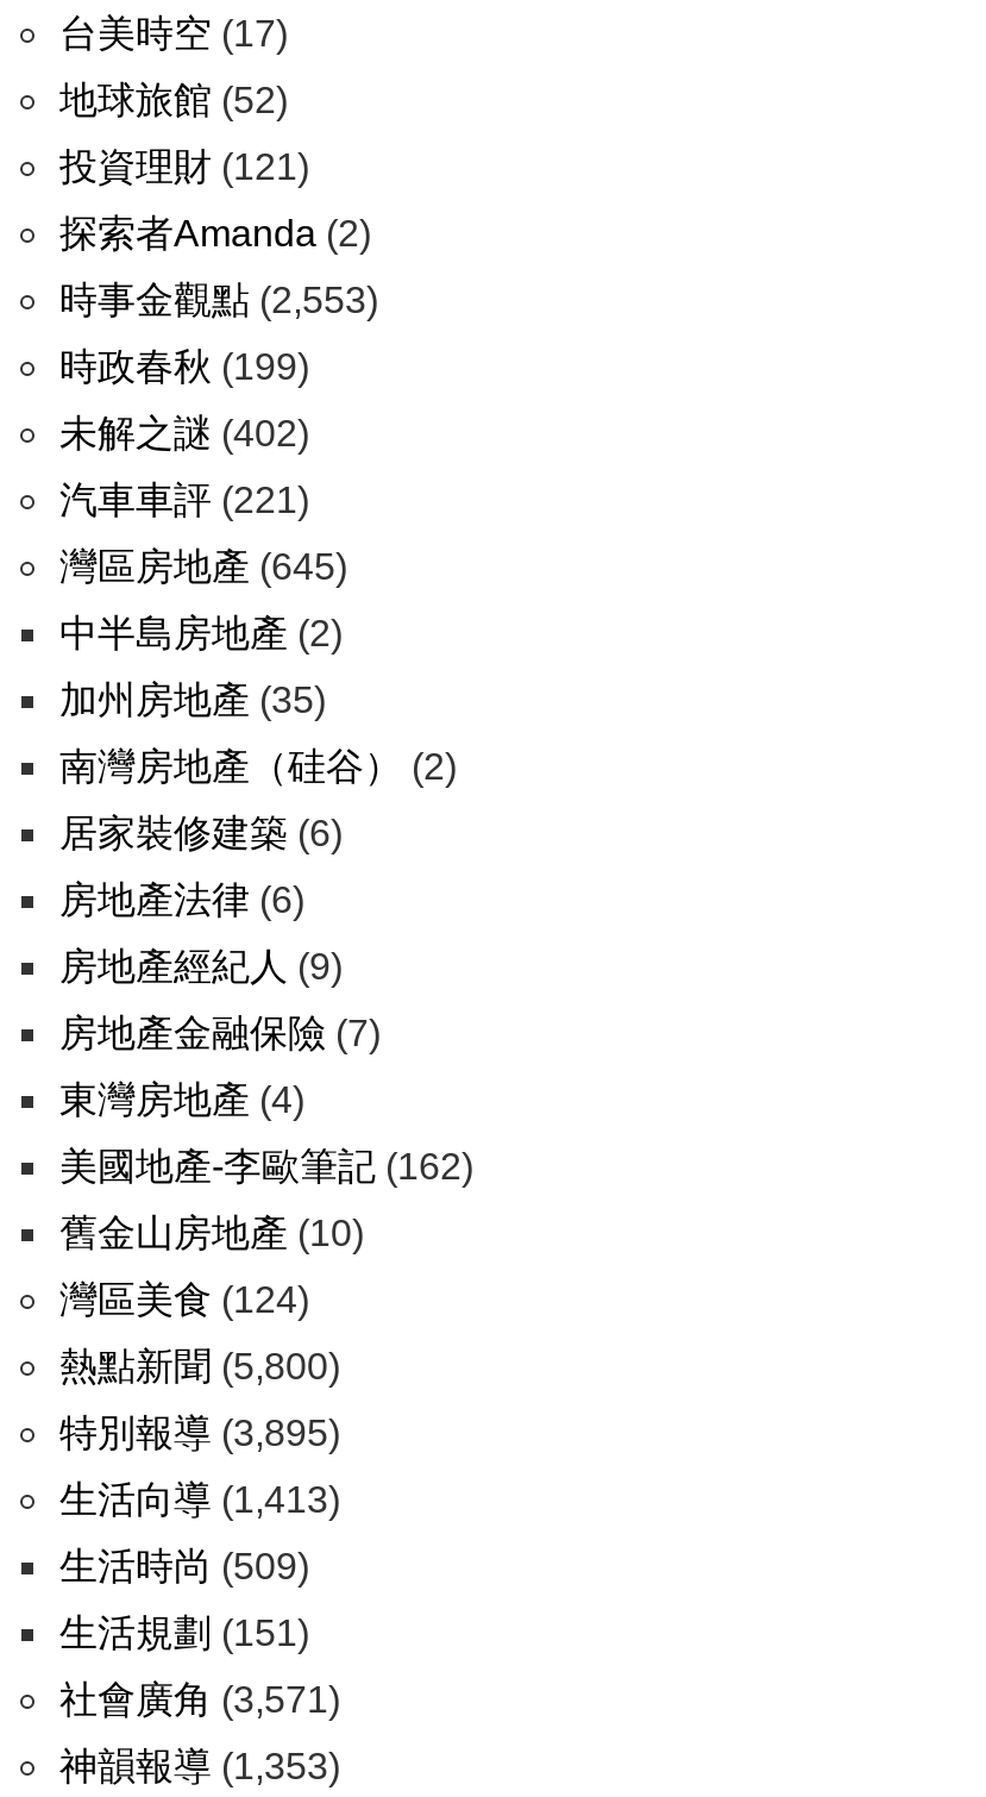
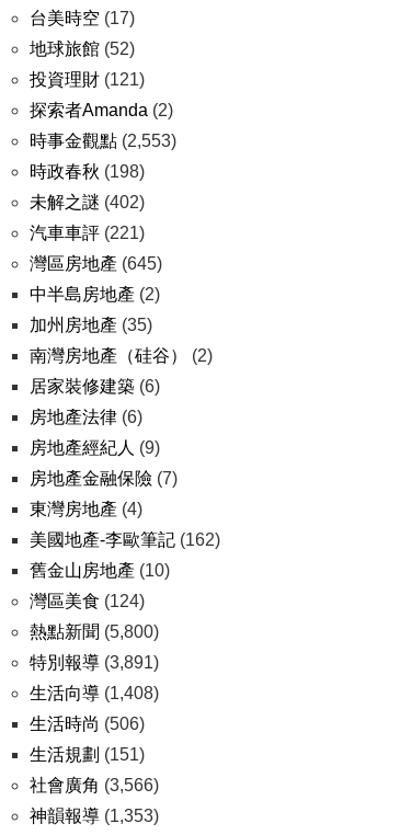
- 時政春秋(199)
+ 時政春秋(198)

- 特別報導(3,895)
+ 特別報導(3,891)

- 生活向導(1,413)
+ 生活向導(1,408)

- 生活時尚(509)
+ 生活時尚(506)

- 社會廣角(3,571)
+ 社會廣角(3,566)
